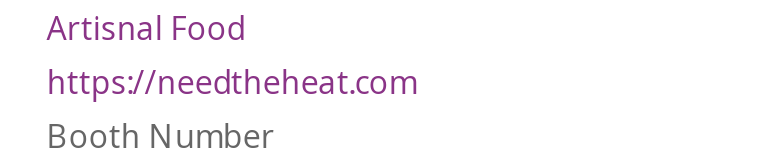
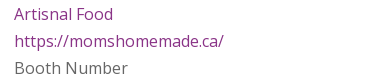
- https://needtheheat.com
+ https://momshomemade.ca/
